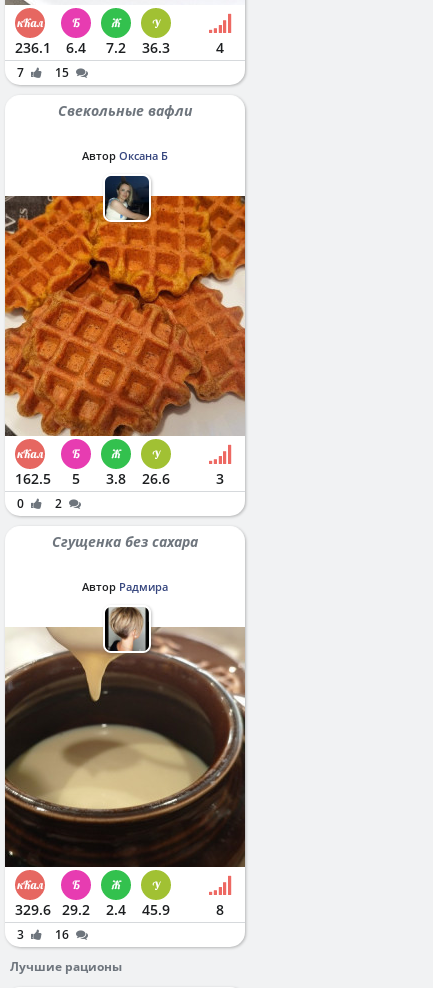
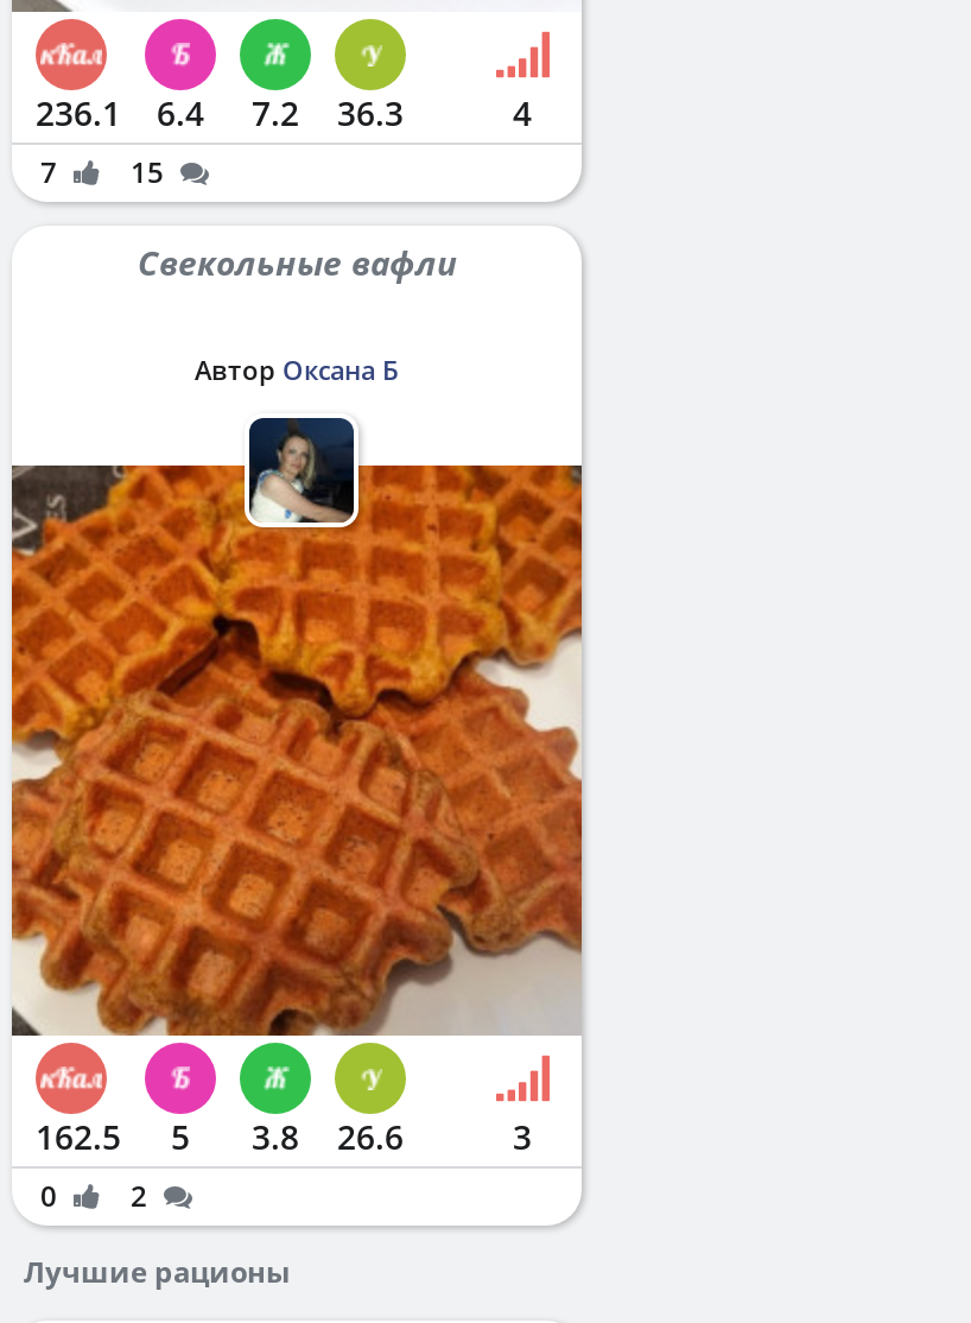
- Сгущенка без сахара
- Автор Радмира

- [image]
- 329.6 29.2
- 2.4
- 45.9
- 8
- 3
- 16
